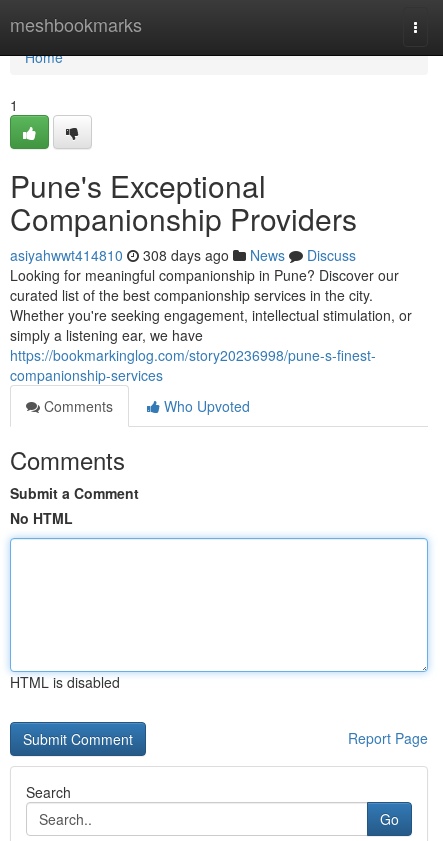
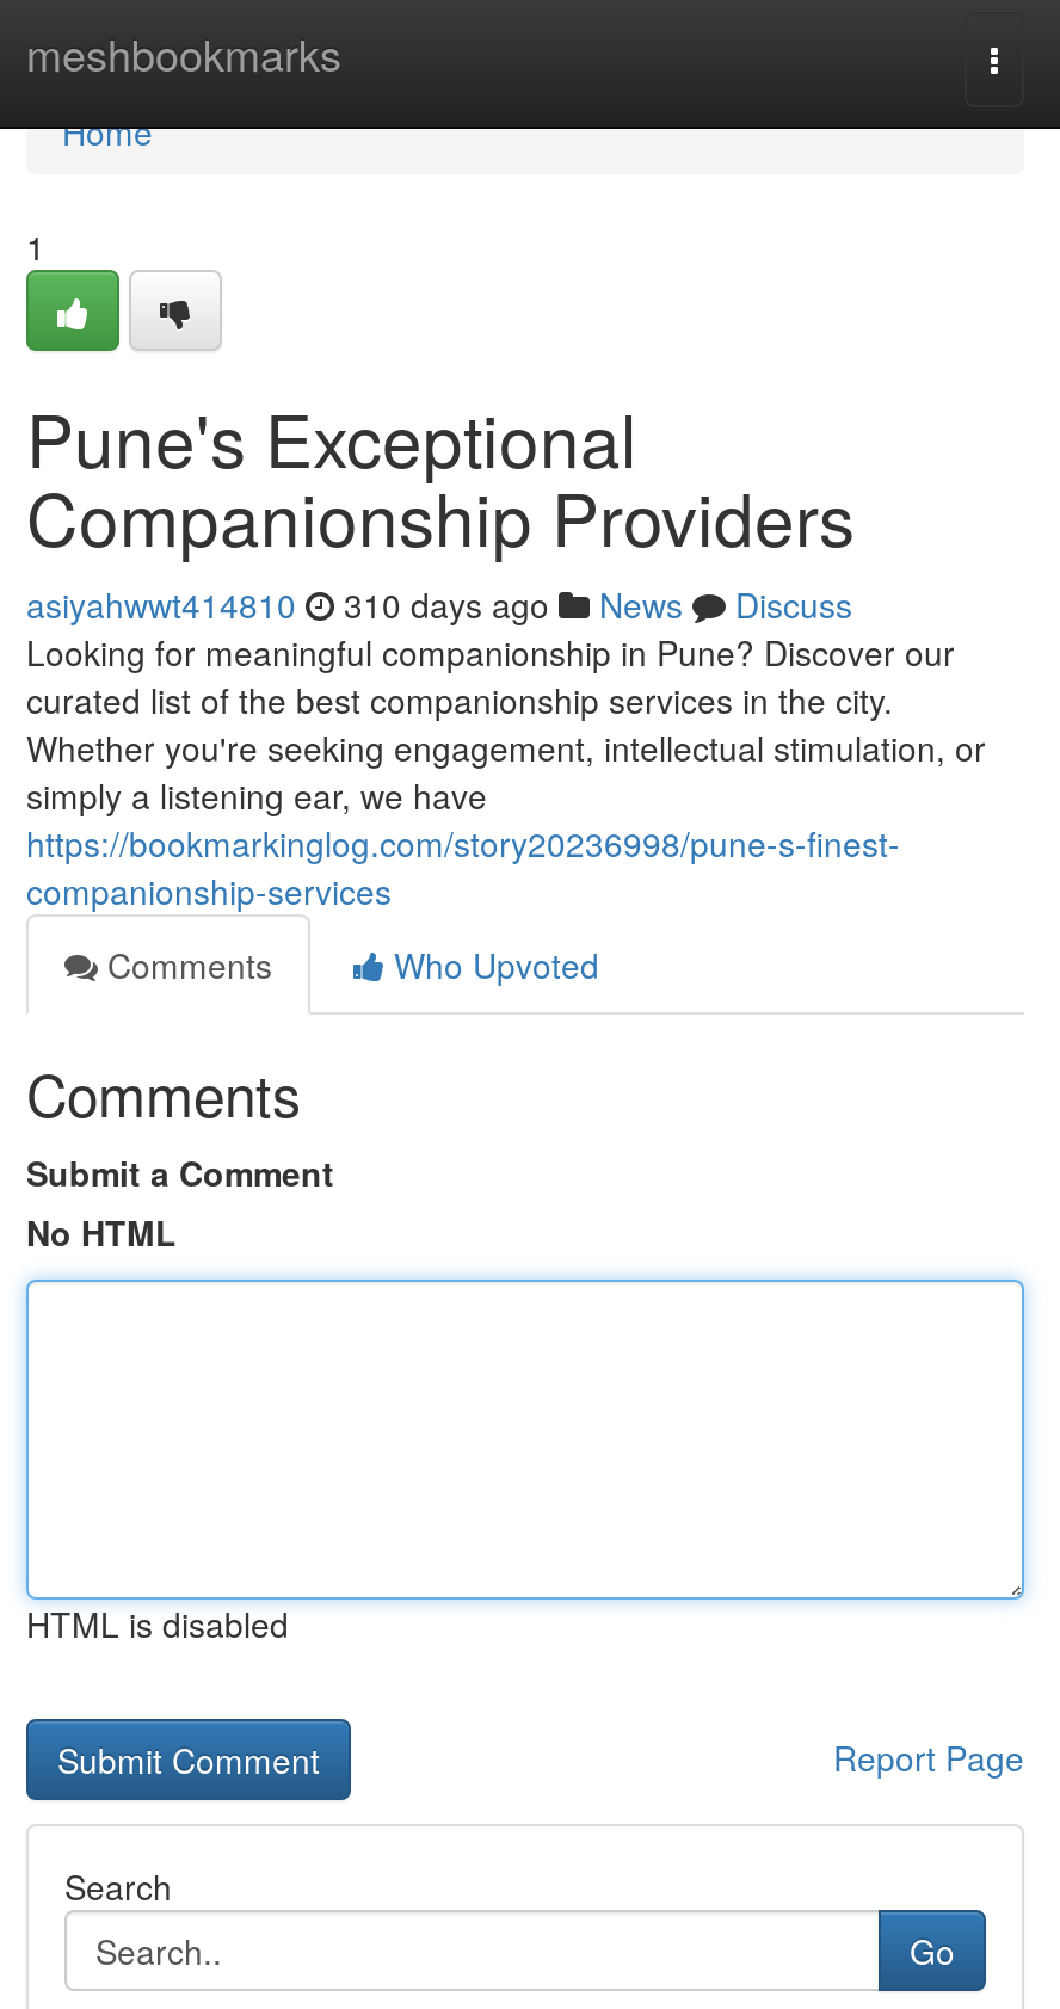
- asiyahwwt414810 308 days ago News Discuss
+ asiyahwwt414810 310 days ago News Discuss
